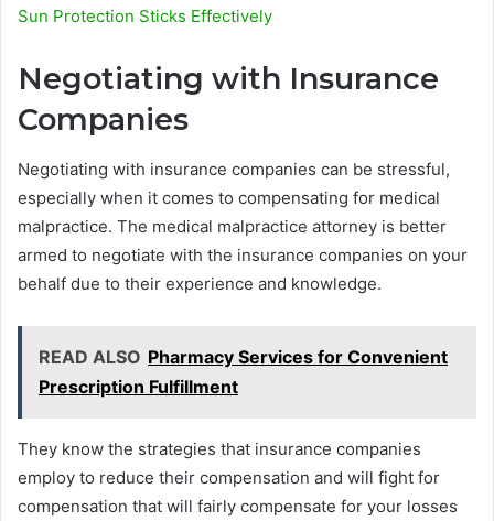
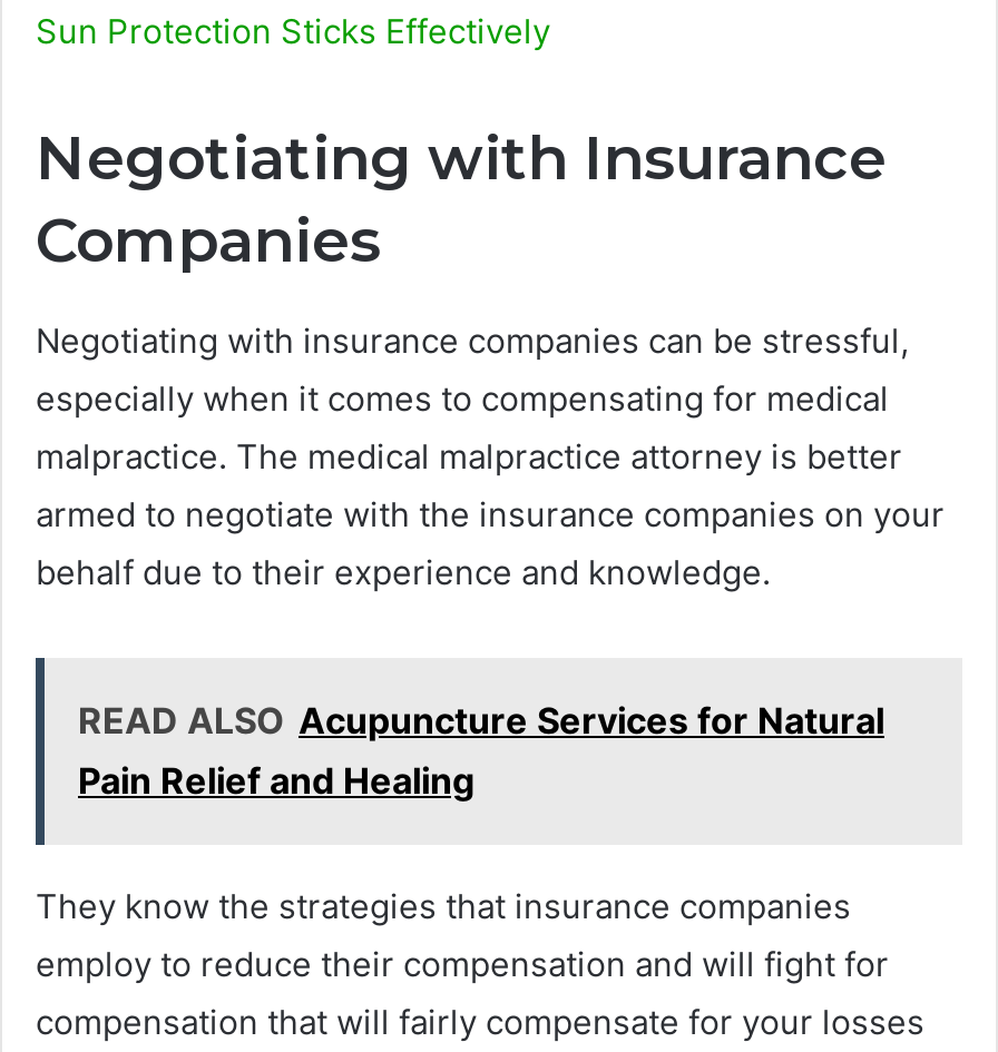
- READ ALSO Pharmacy Services for Convenient
- Prescription Fulfillment
+ READ ALSO Acupuncture Services for Natural
+ Pain Relief and Healing
